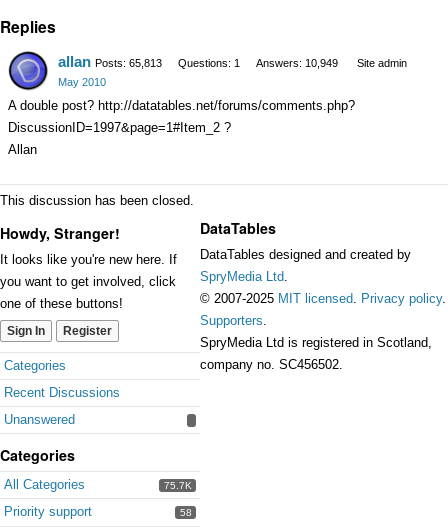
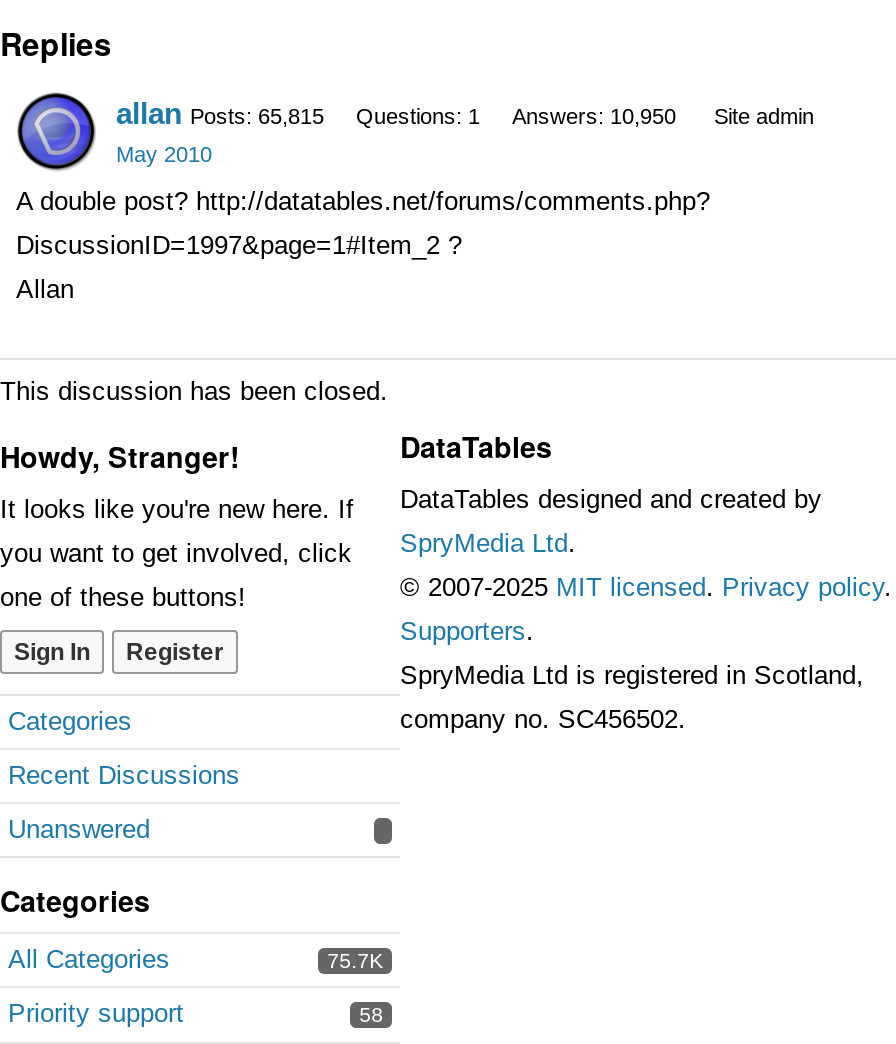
- allan Posts: 65,813
+ allan Posts: 65,815

- Answers: 10,949
+ Answers: 10,950
